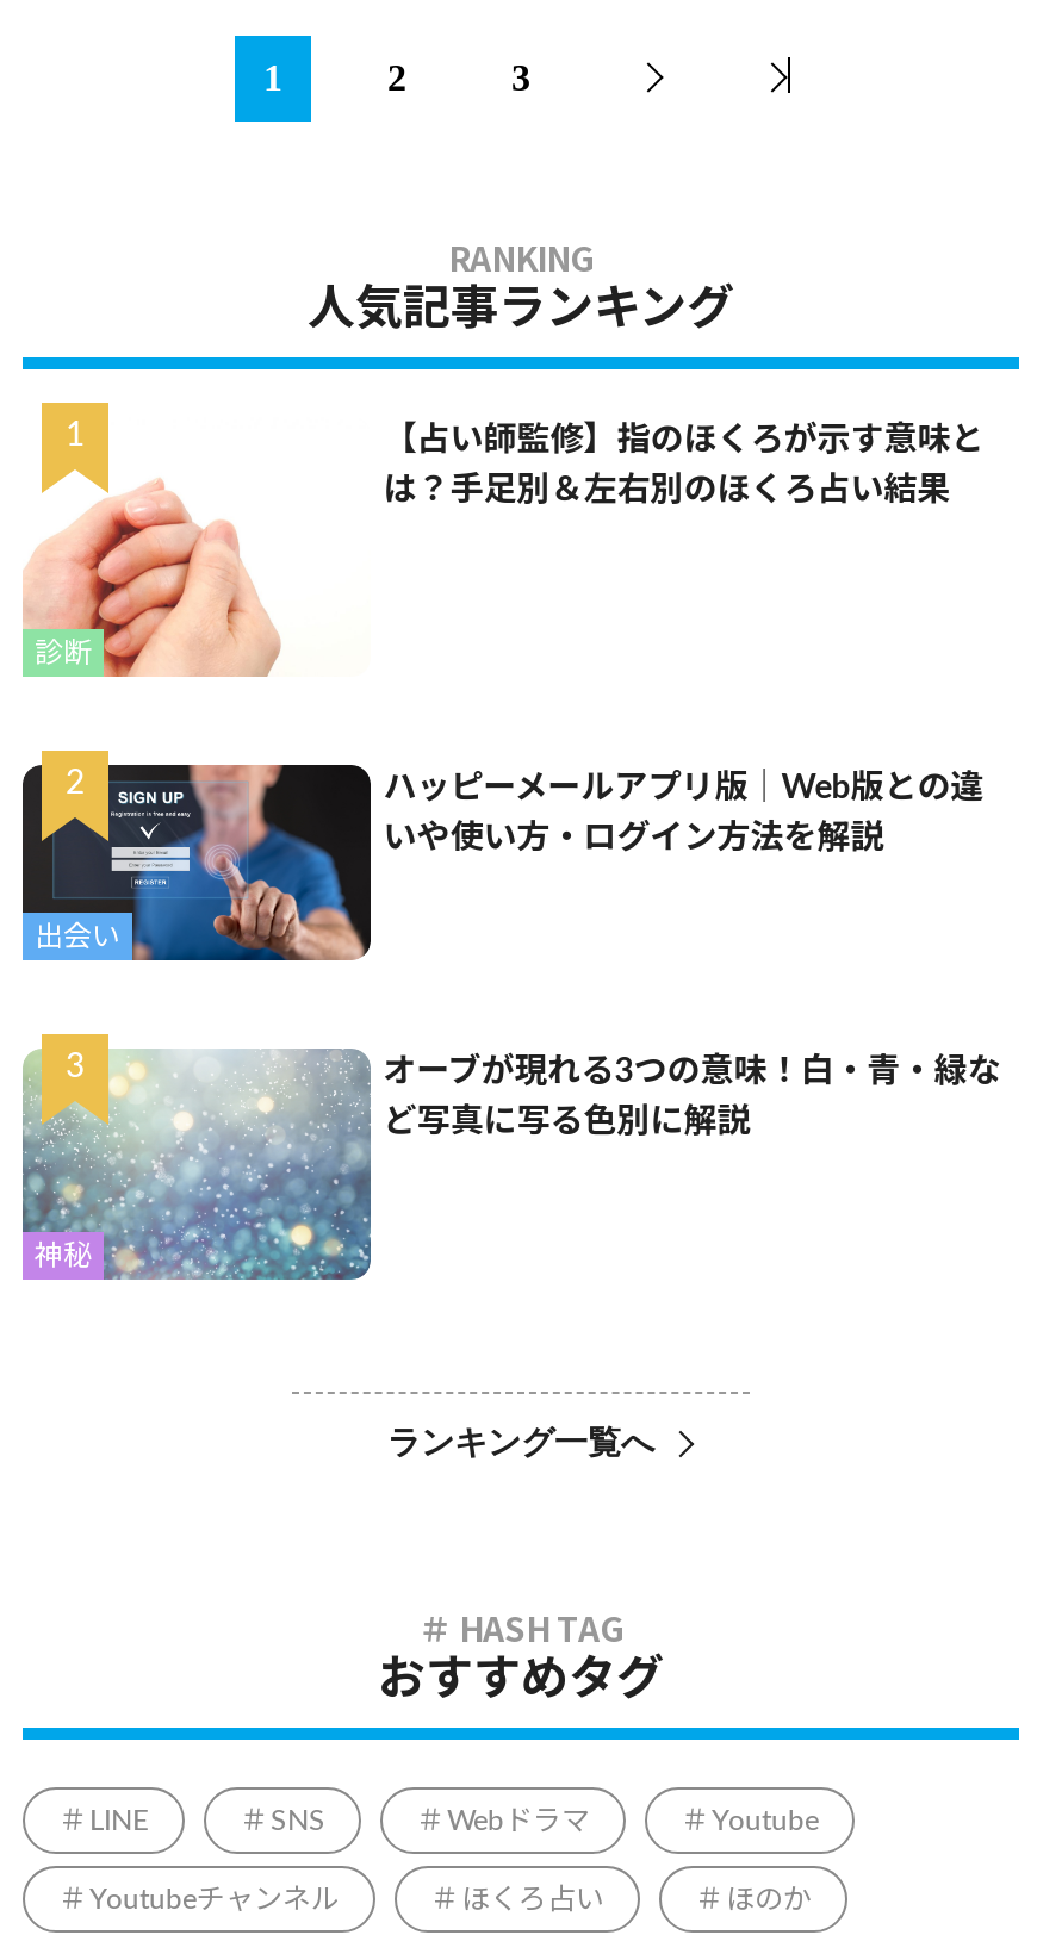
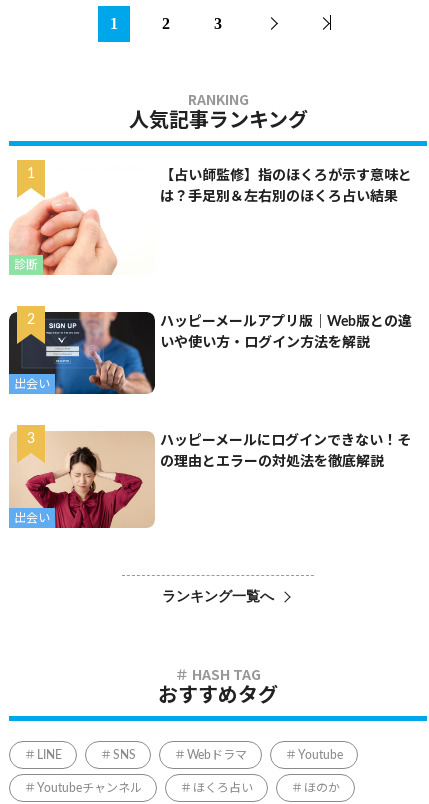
- [image]
- 神秘
+ [image]
+ 出会い

- オーブが現れる3つの意味！白・青・緑な
+ ハッピーメールにログインできない！そ

- ど写真に写る色別に解説
+ の理由とエラーの対処法を徹底解説
